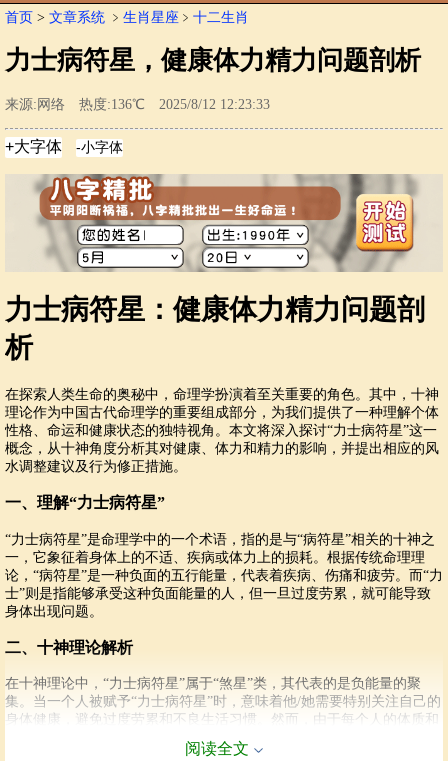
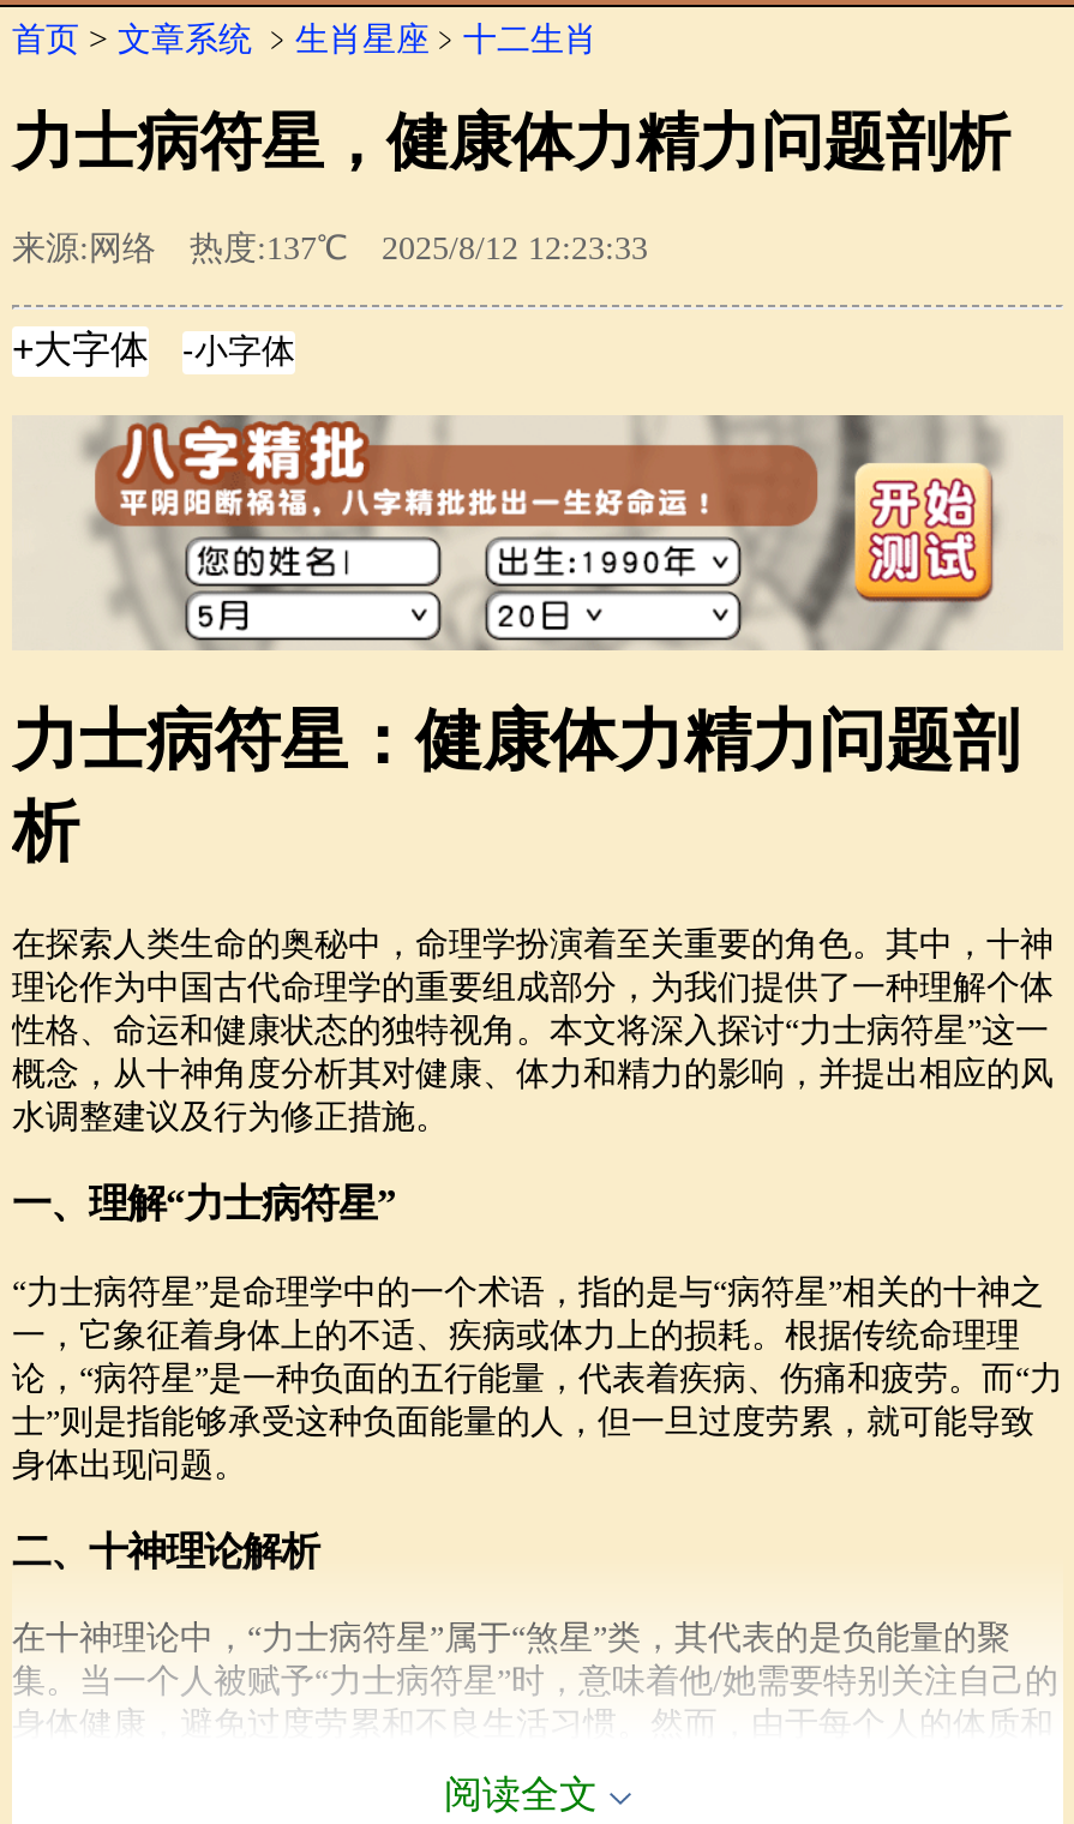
- 来源:网络 热度:136℃ 2025/8/12 12:23:33
+ 来源:网络 热度:137℃ 2025/8/12 12:23:33
